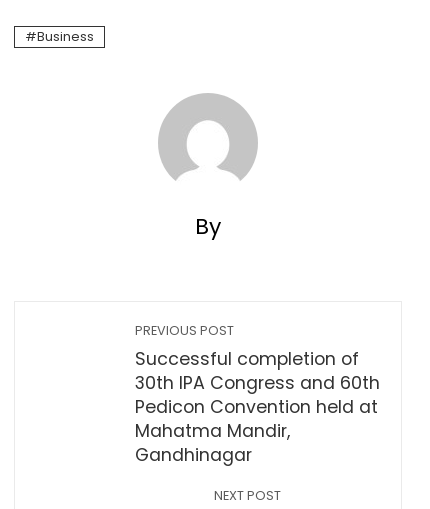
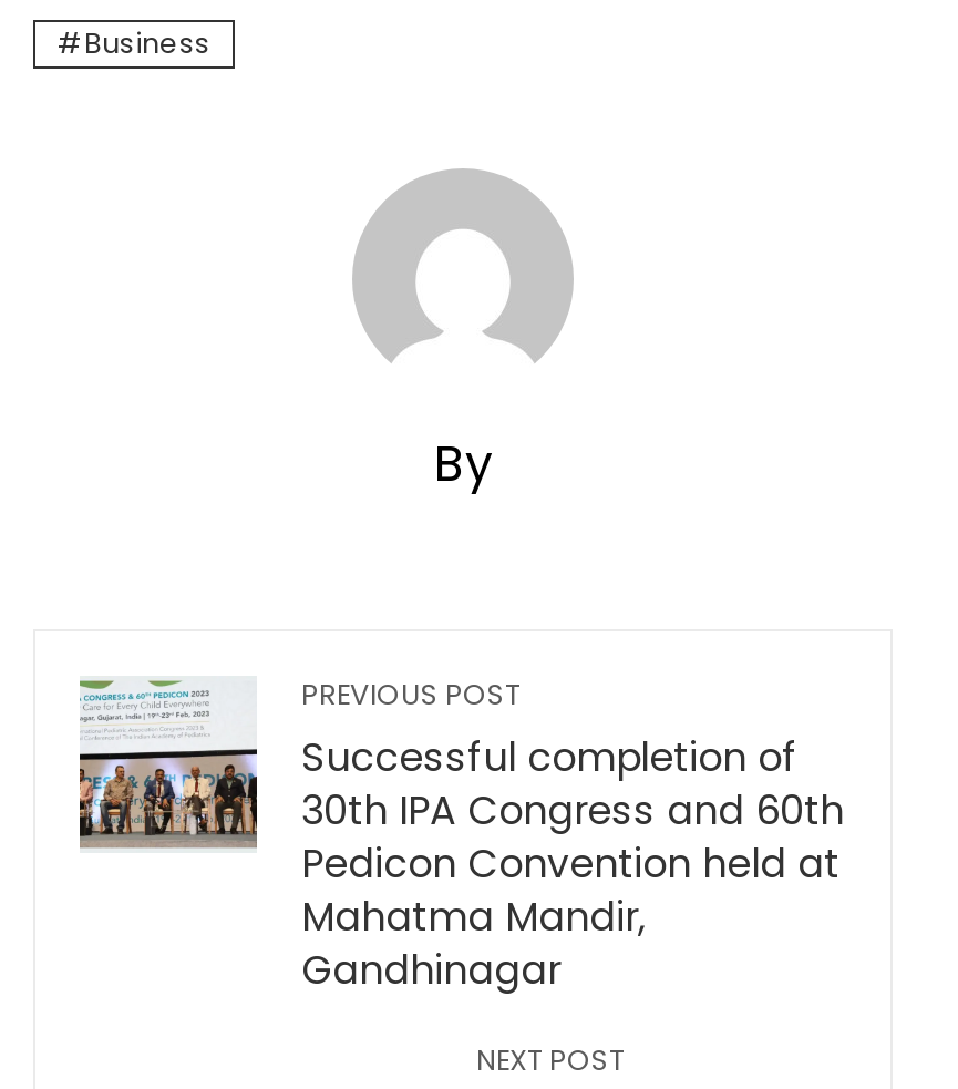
+ [image]
